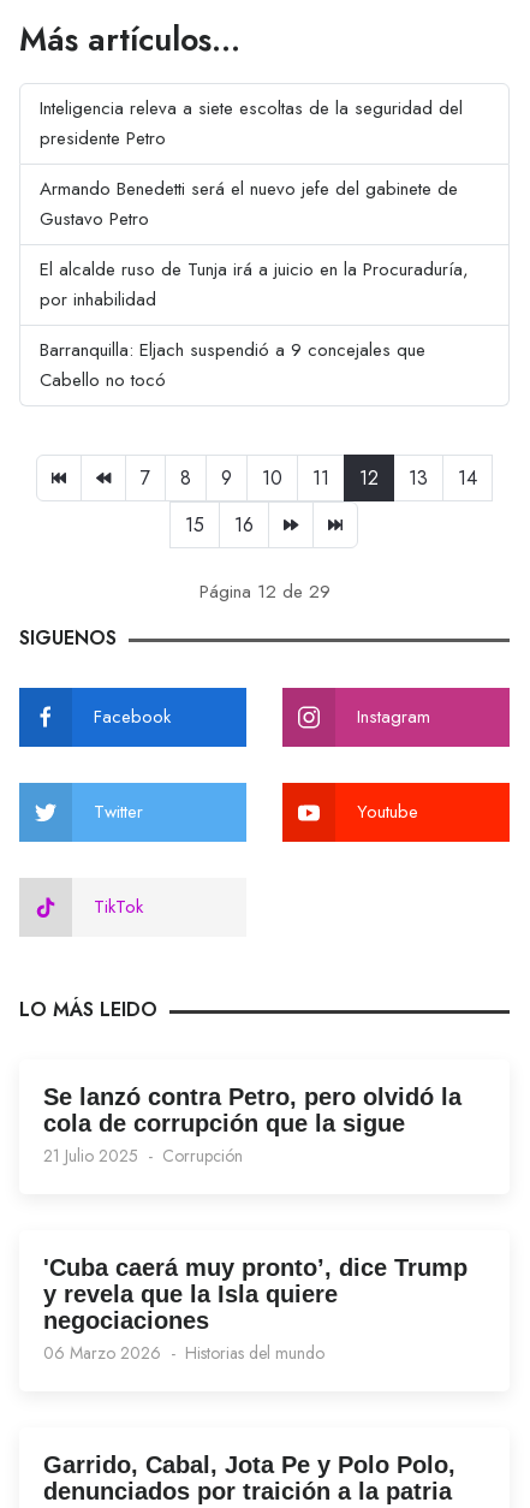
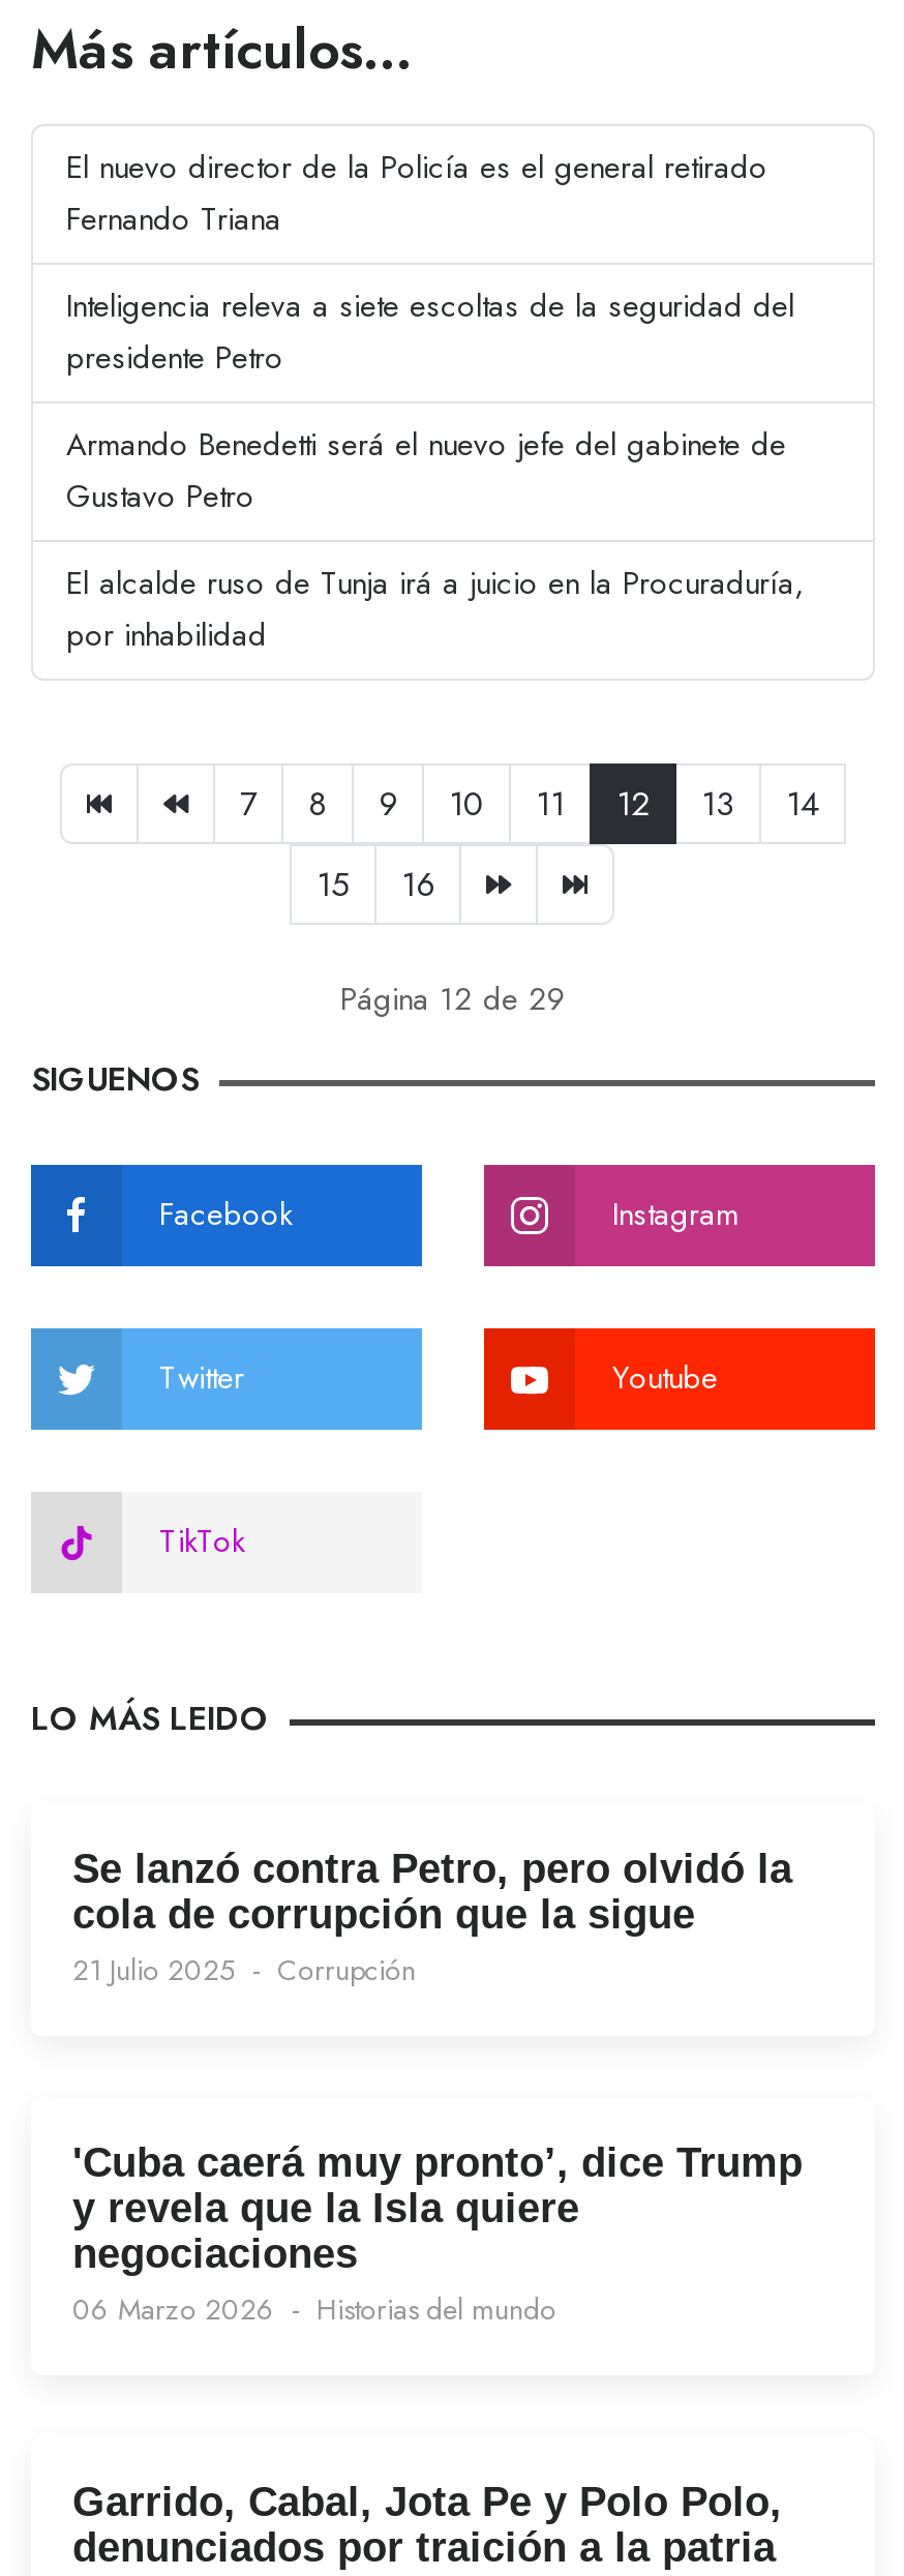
+ El nuevo director de la Policía es el general retirado
+ Fernando Triana

moved down: Inteligencia releva a siete escoltas de la seguridad del | presidente Petro | Armando Benedetti será el nuevo jefe del gabinete de | Gustavo Petro | El alcalde ruso de Tunja irá a juicio en la Procuraduría, | por inhabilidad

- Barranquilla: Eljach suspendió a 9 concejales que
- Cabello no tocó
